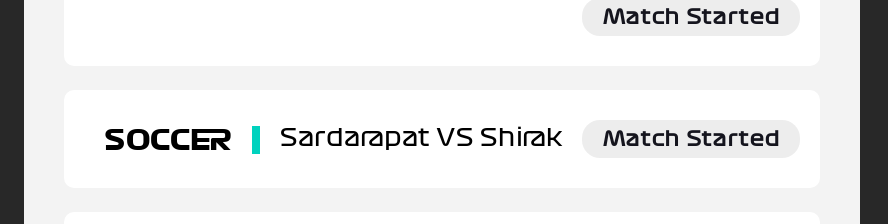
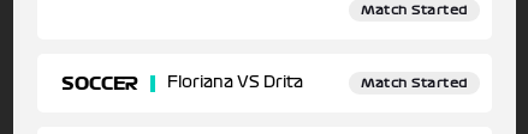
- Sardarapat VS Shirak
+ Floriana VS Drita
